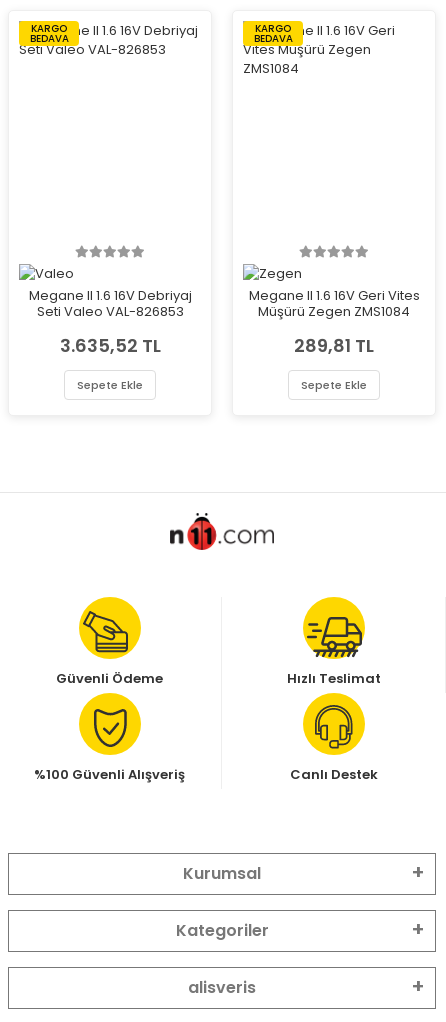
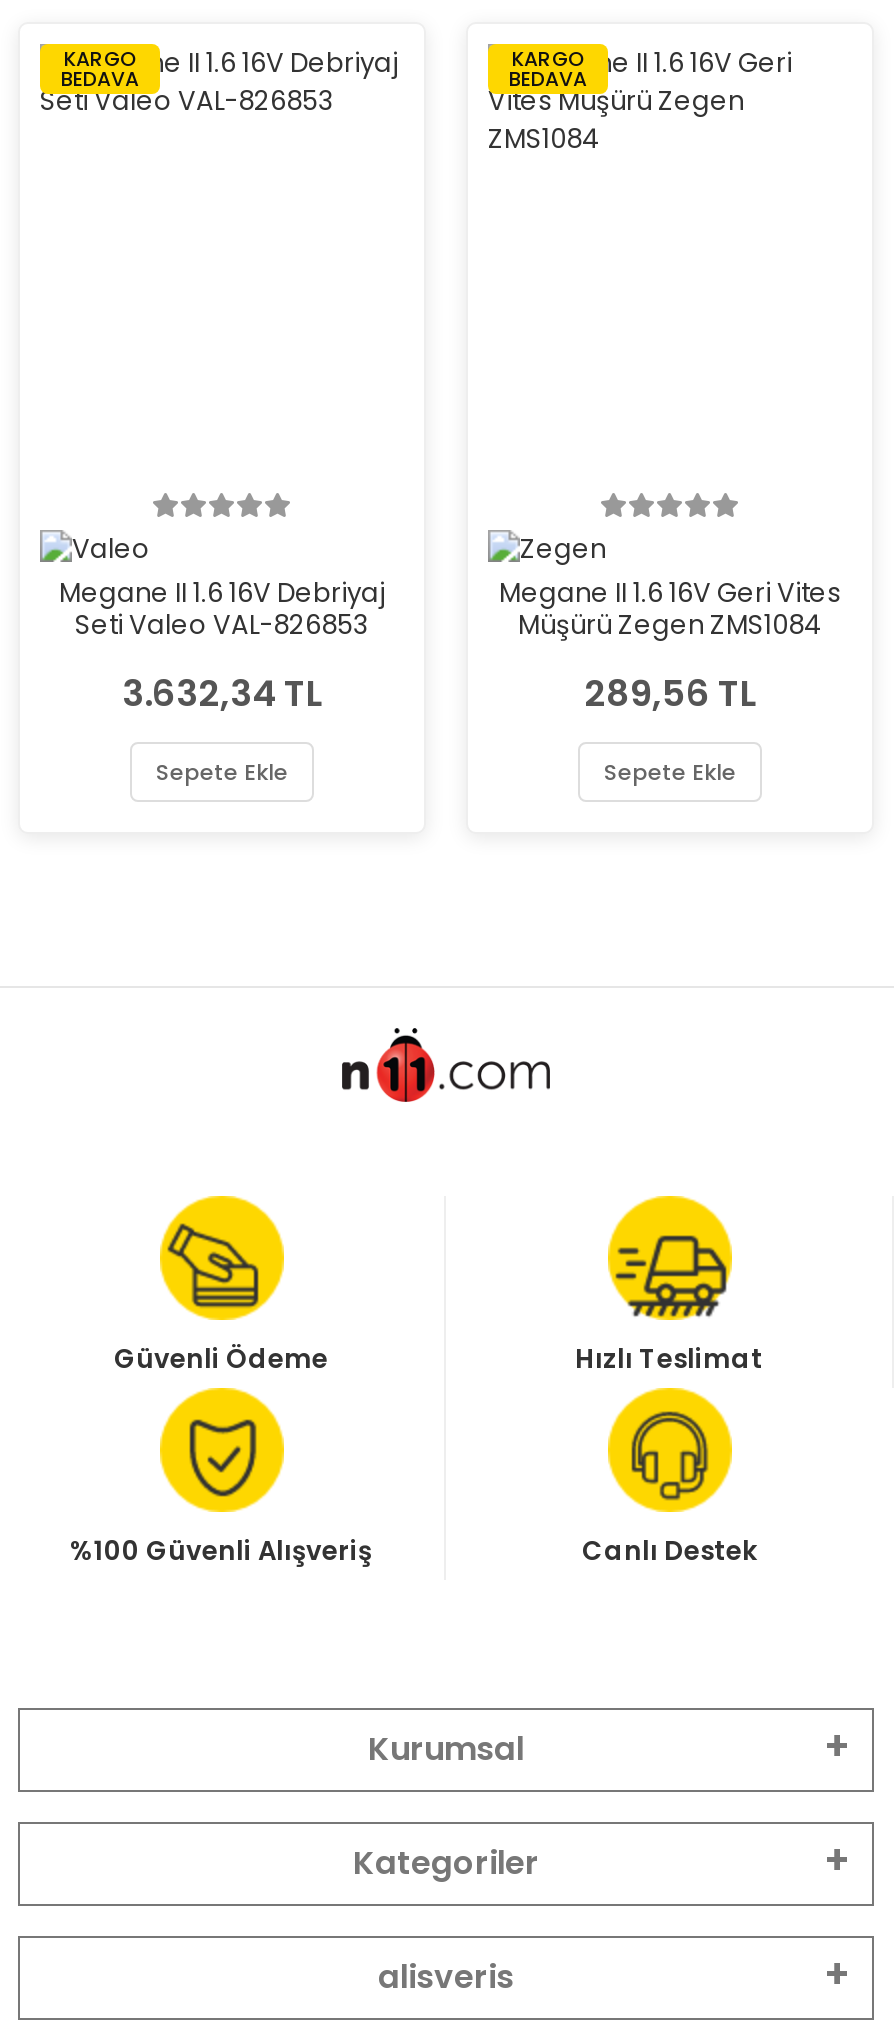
- 3.635,52 TL
+ 3.632,34 TL

- 289,81 TL
+ 289,56 TL
